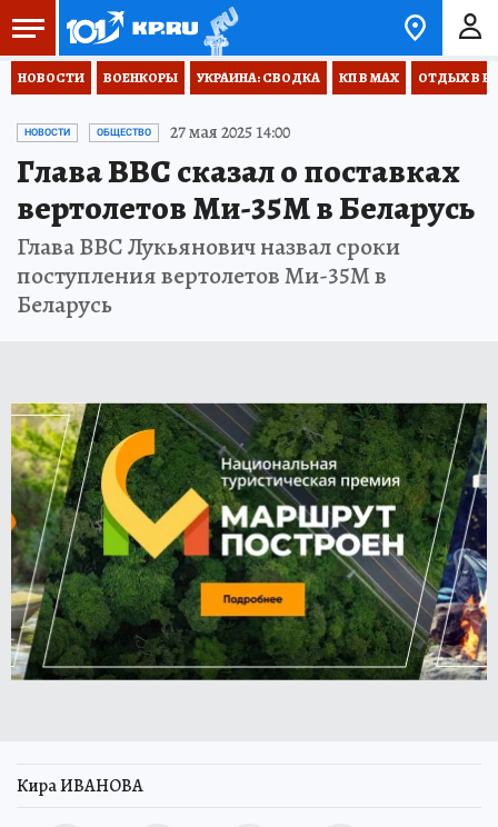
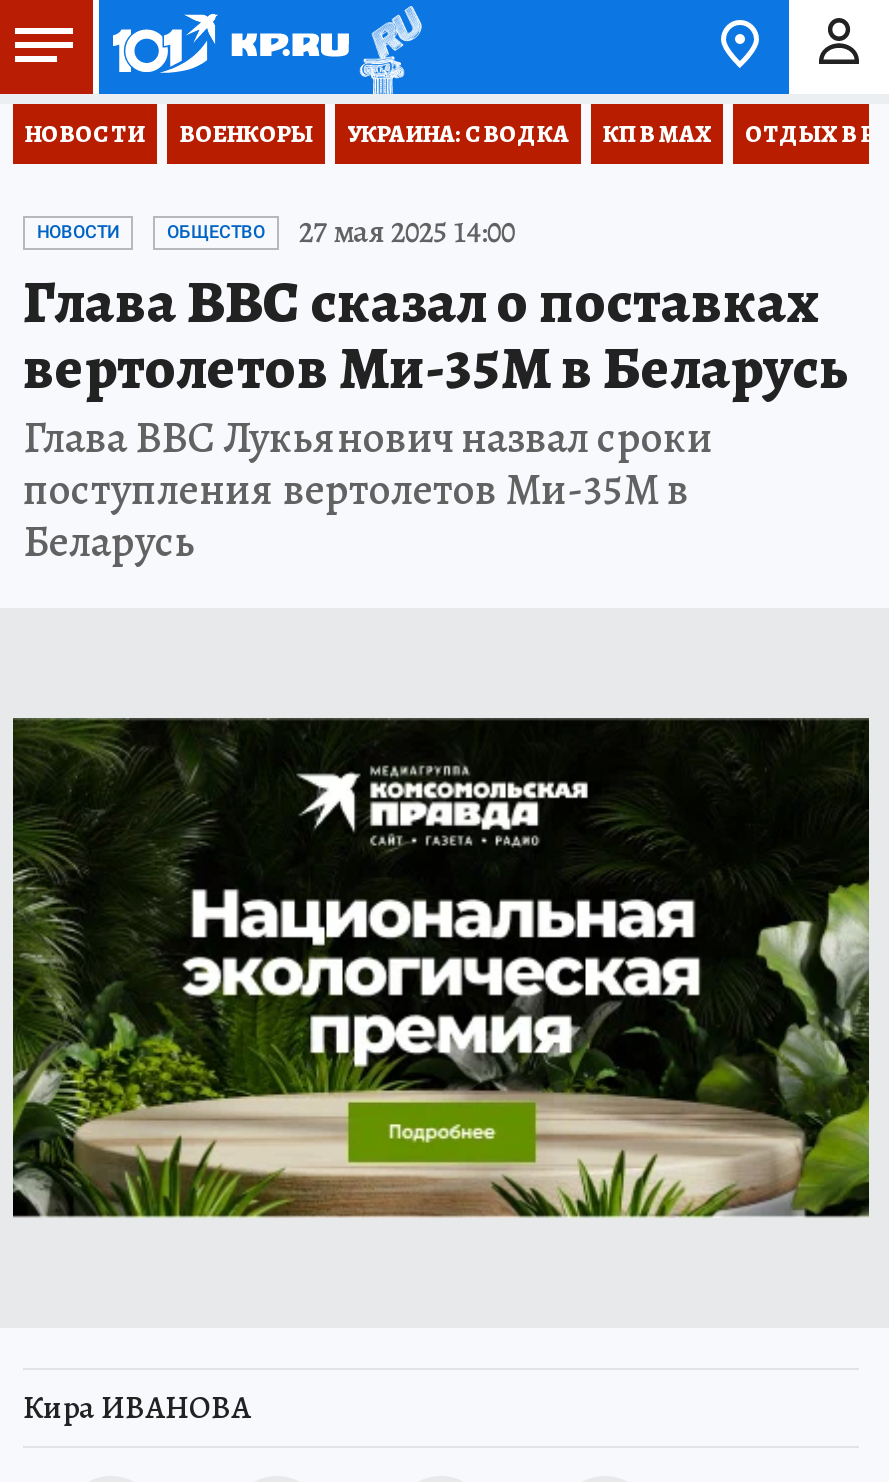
- [image]
+ [image]
